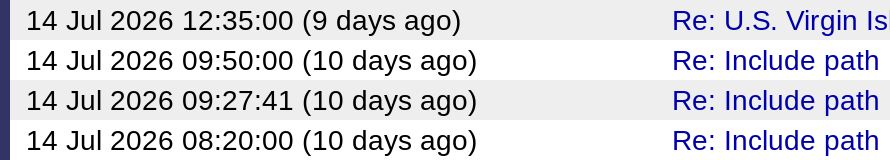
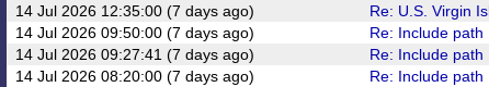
- 14 Jul 2026 12:35:00 (9 days ago)
+ 14 Jul 2026 12:35:00 (7 days ago)

- 14 Jul 2026 09:50:00 (10 days ago)
+ 14 Jul 2026 09:50:00 (7 days ago)

- 14 Jul 2026 09:27:41 (10 days ago)
+ 14 Jul 2026 09:27:41 (7 days ago)

- 14 Jul 2026 08:20:00 (10 days ago)
+ 14 Jul 2026 08:20:00 (7 days ago)
